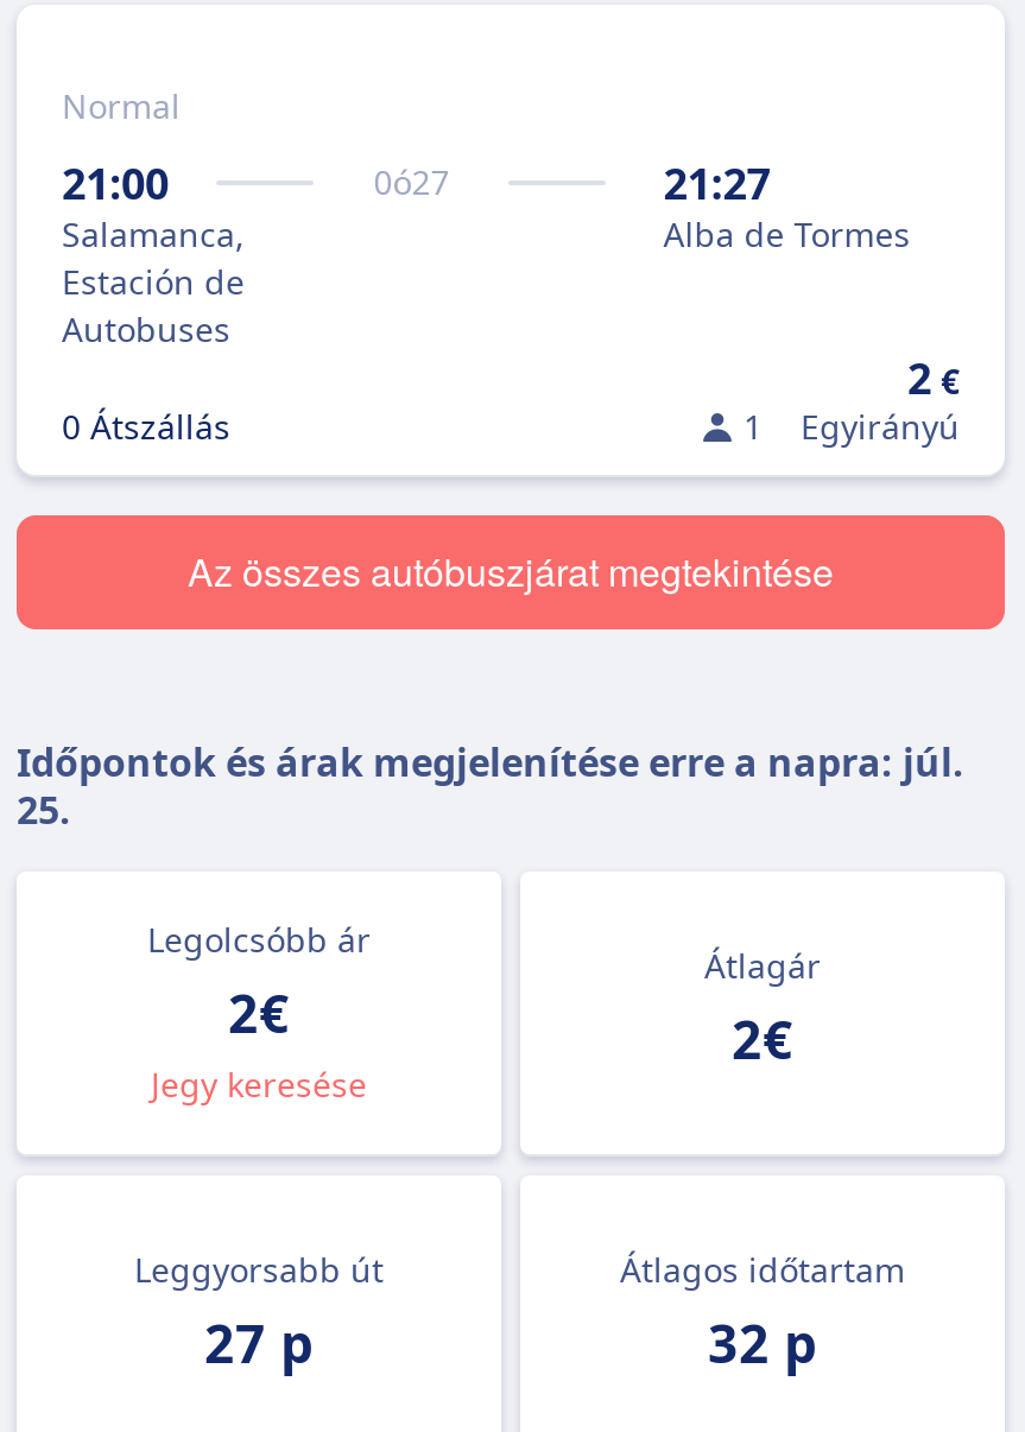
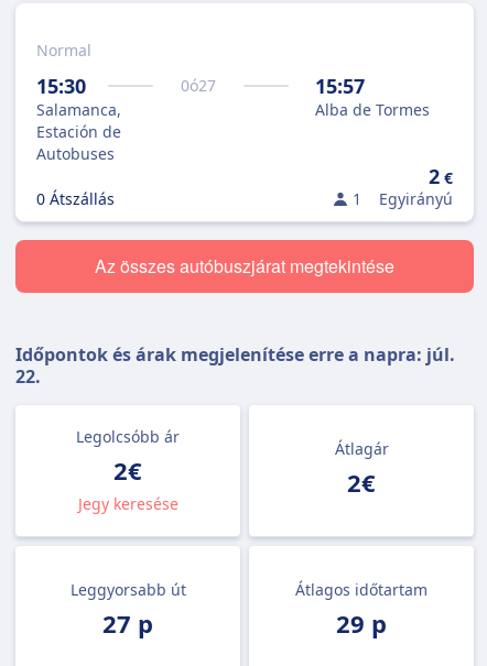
- 21:00
+ 15:30

- 21:27
+ 15:57

- 25.
+ 22.

- 32 p
+ 29 p
